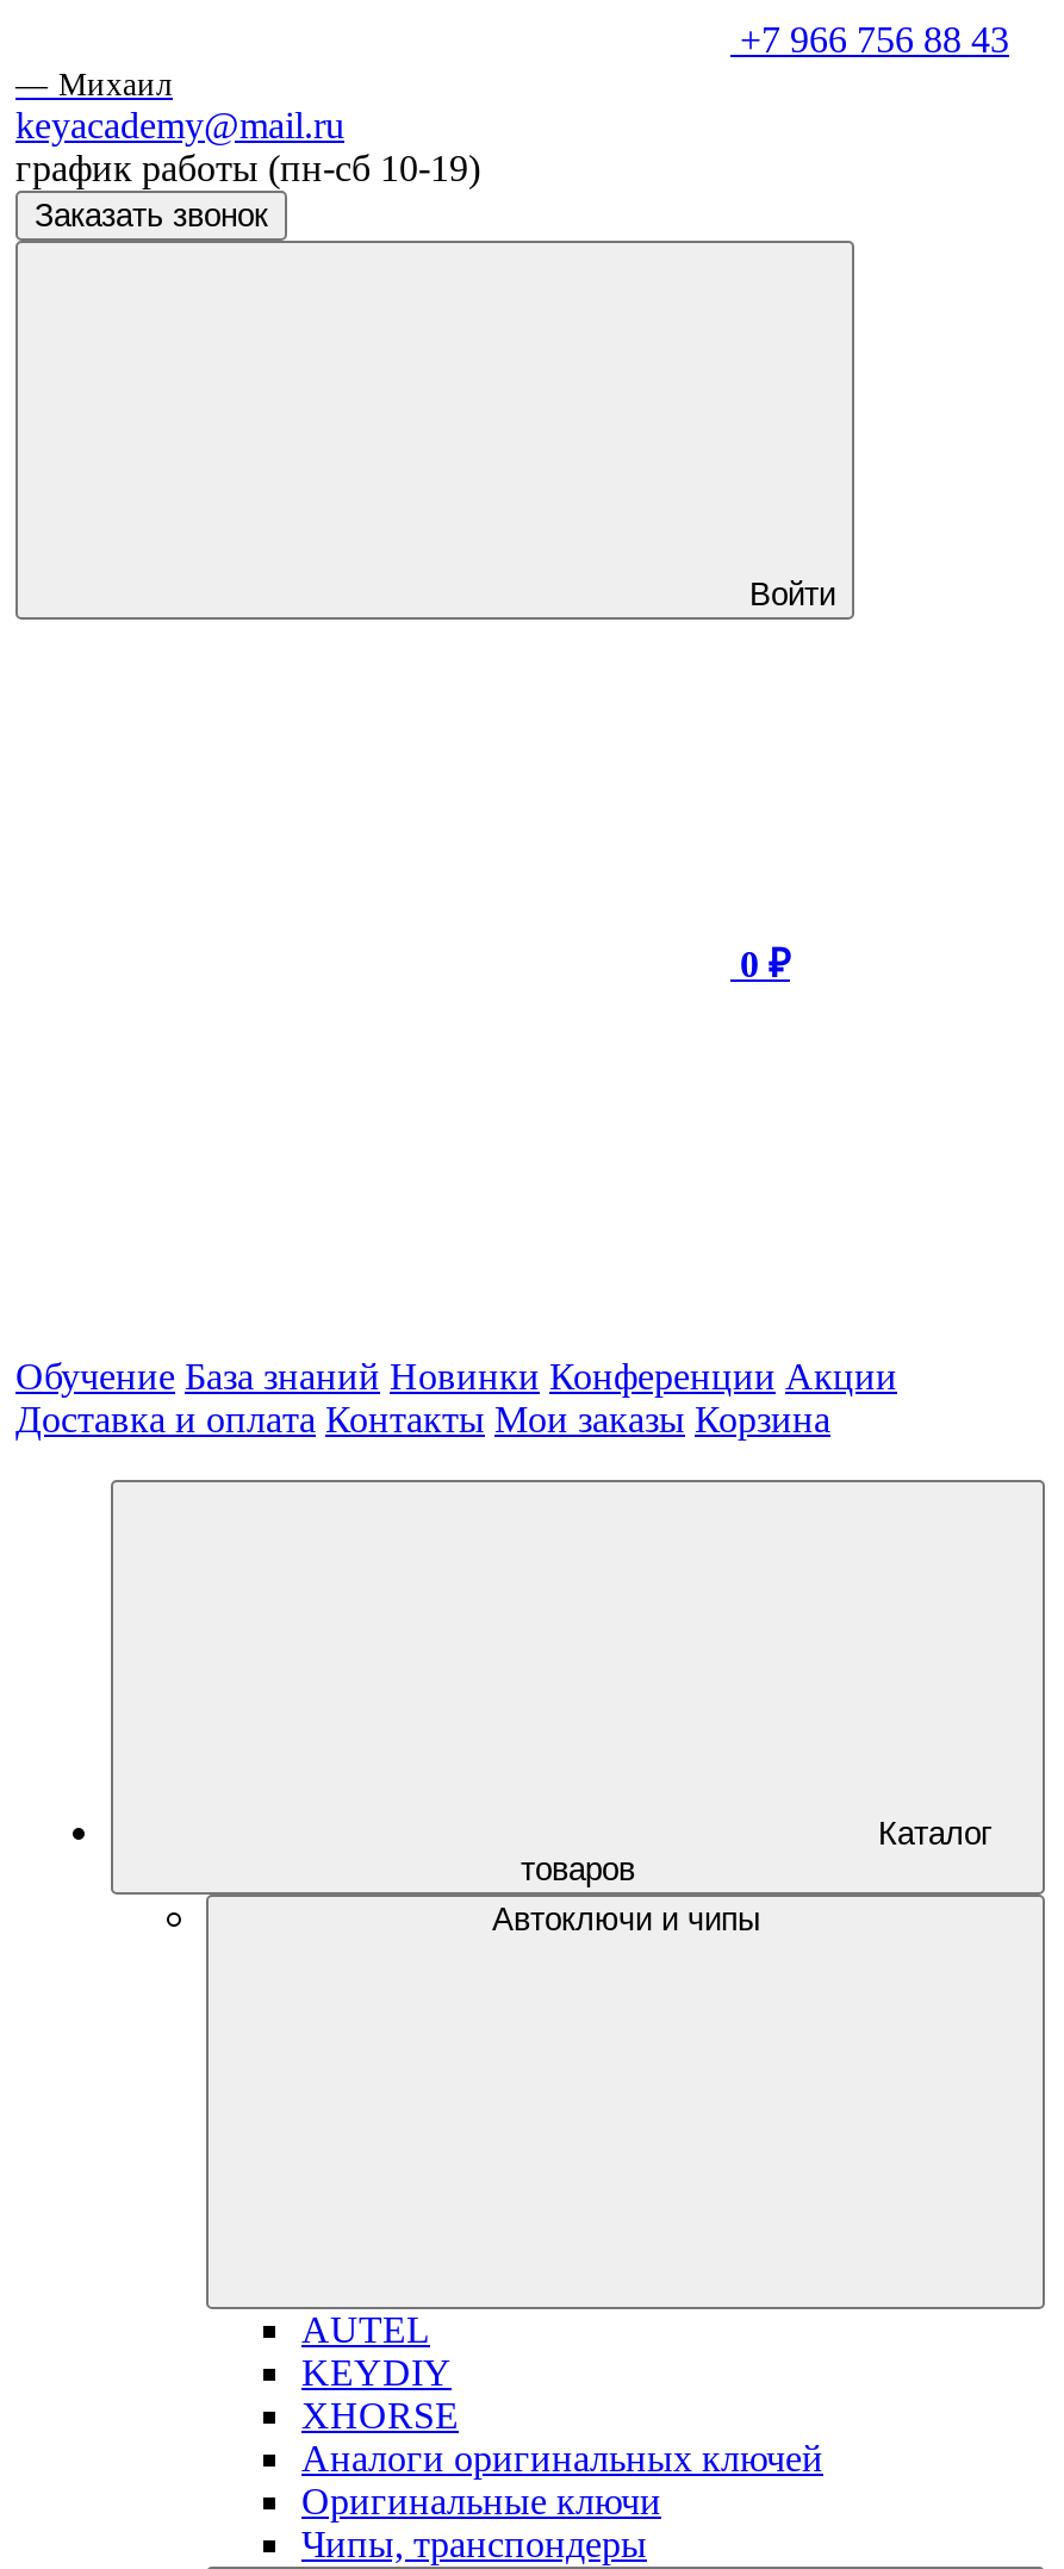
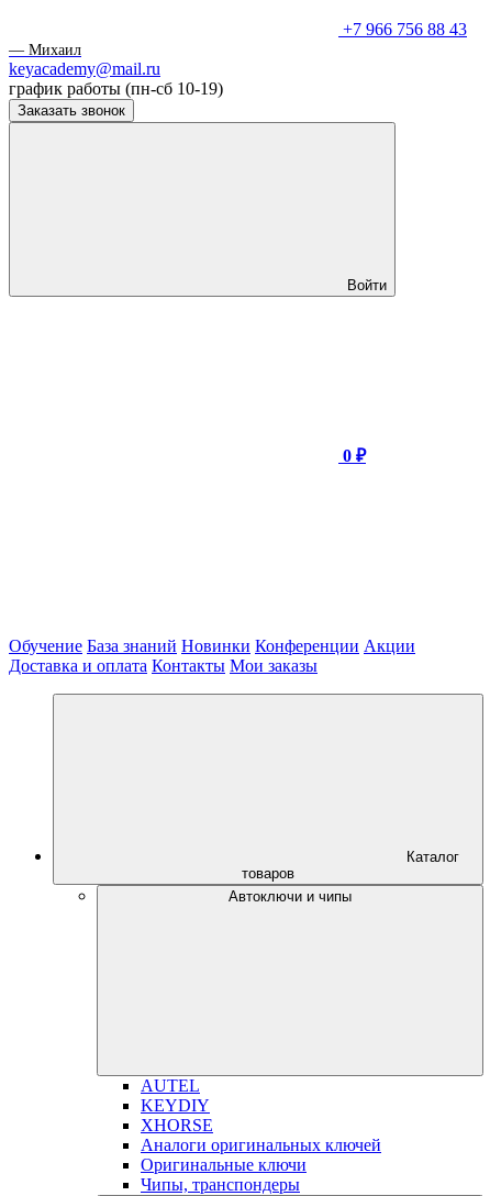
- Доставка и оплата Контакты Мои заказы Корзина
+ Доставка и оплата Контакты Мои заказы
